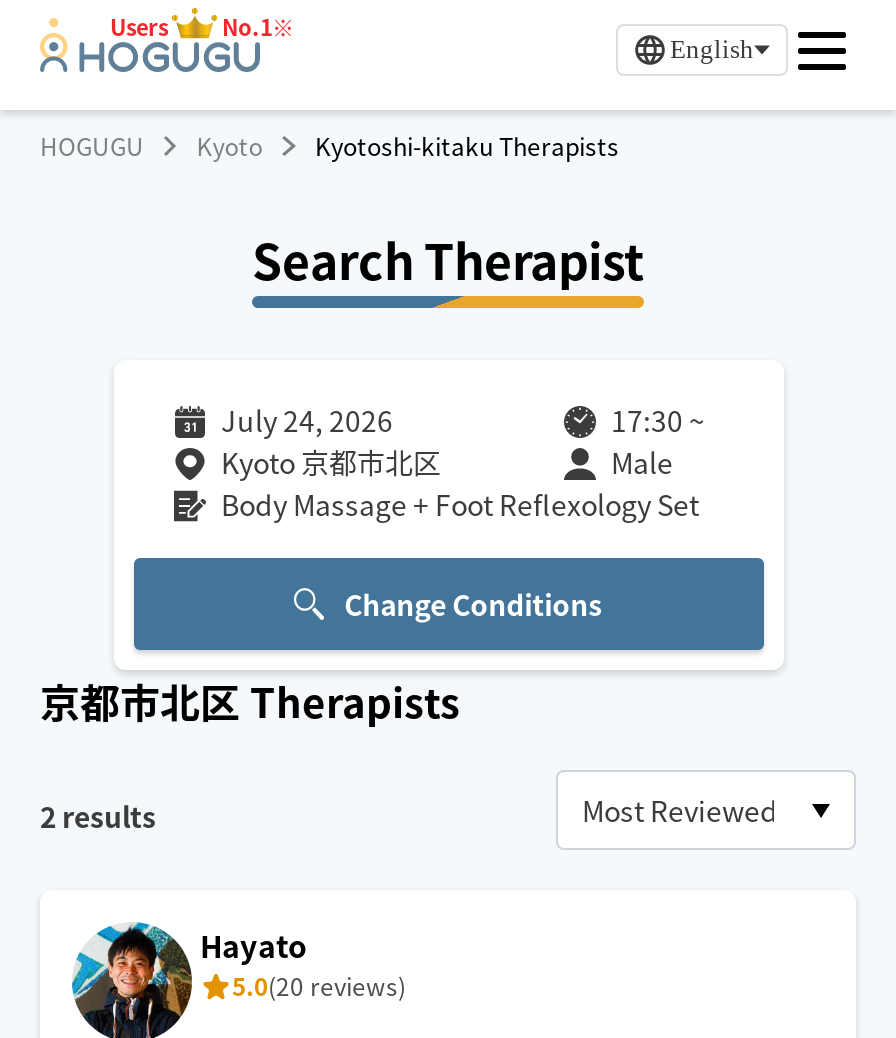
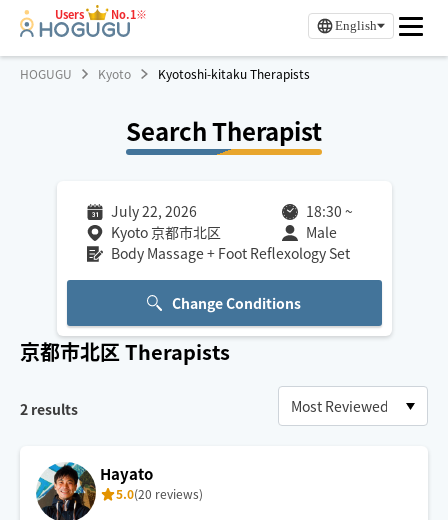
- July 24, 2026
+ July 22, 2026

- 17:30 ~
+ 18:30 ~
